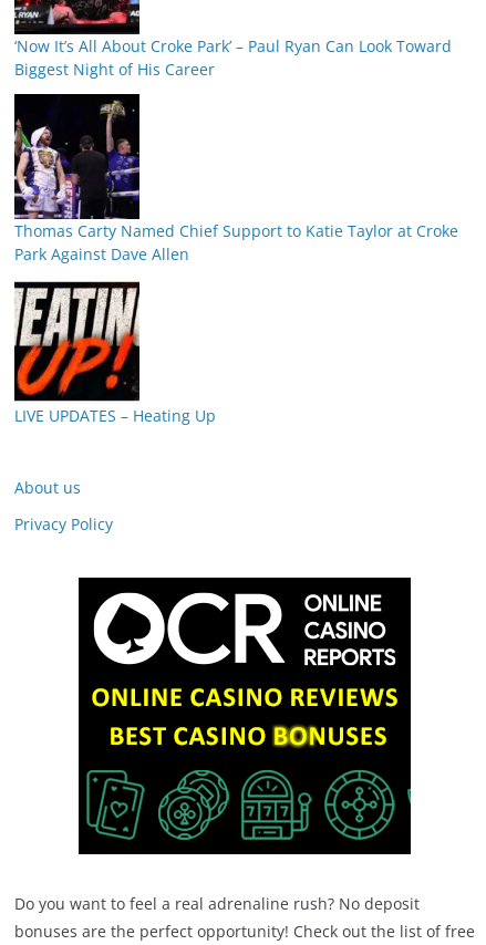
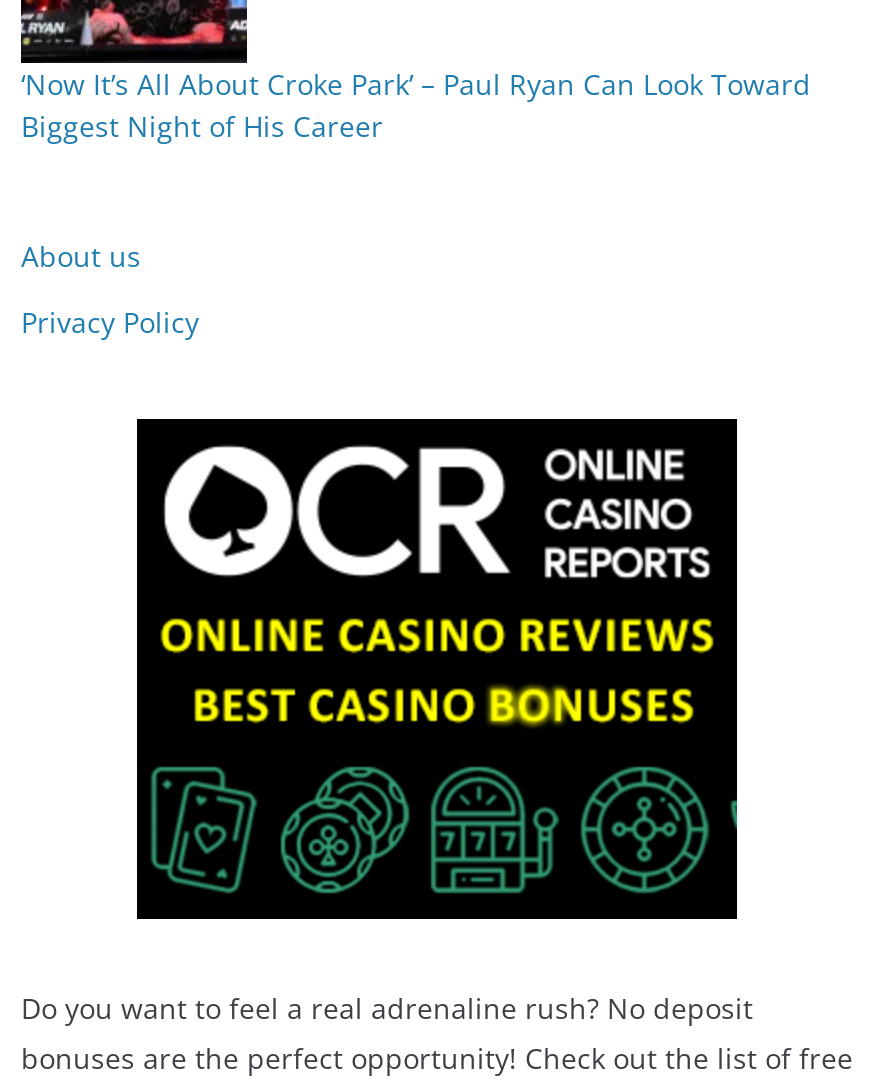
- [image]
- Thomas Carty Named Chief Support to Katie Taylor at Croke
- Park Against Dave Allen

- [image]
- LIVE UPDATES – Heating Up
